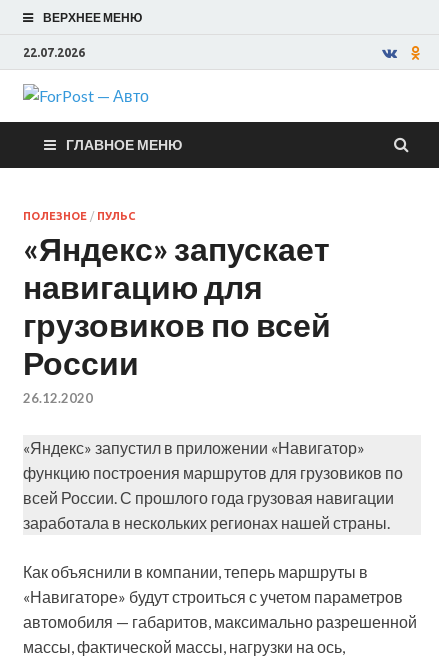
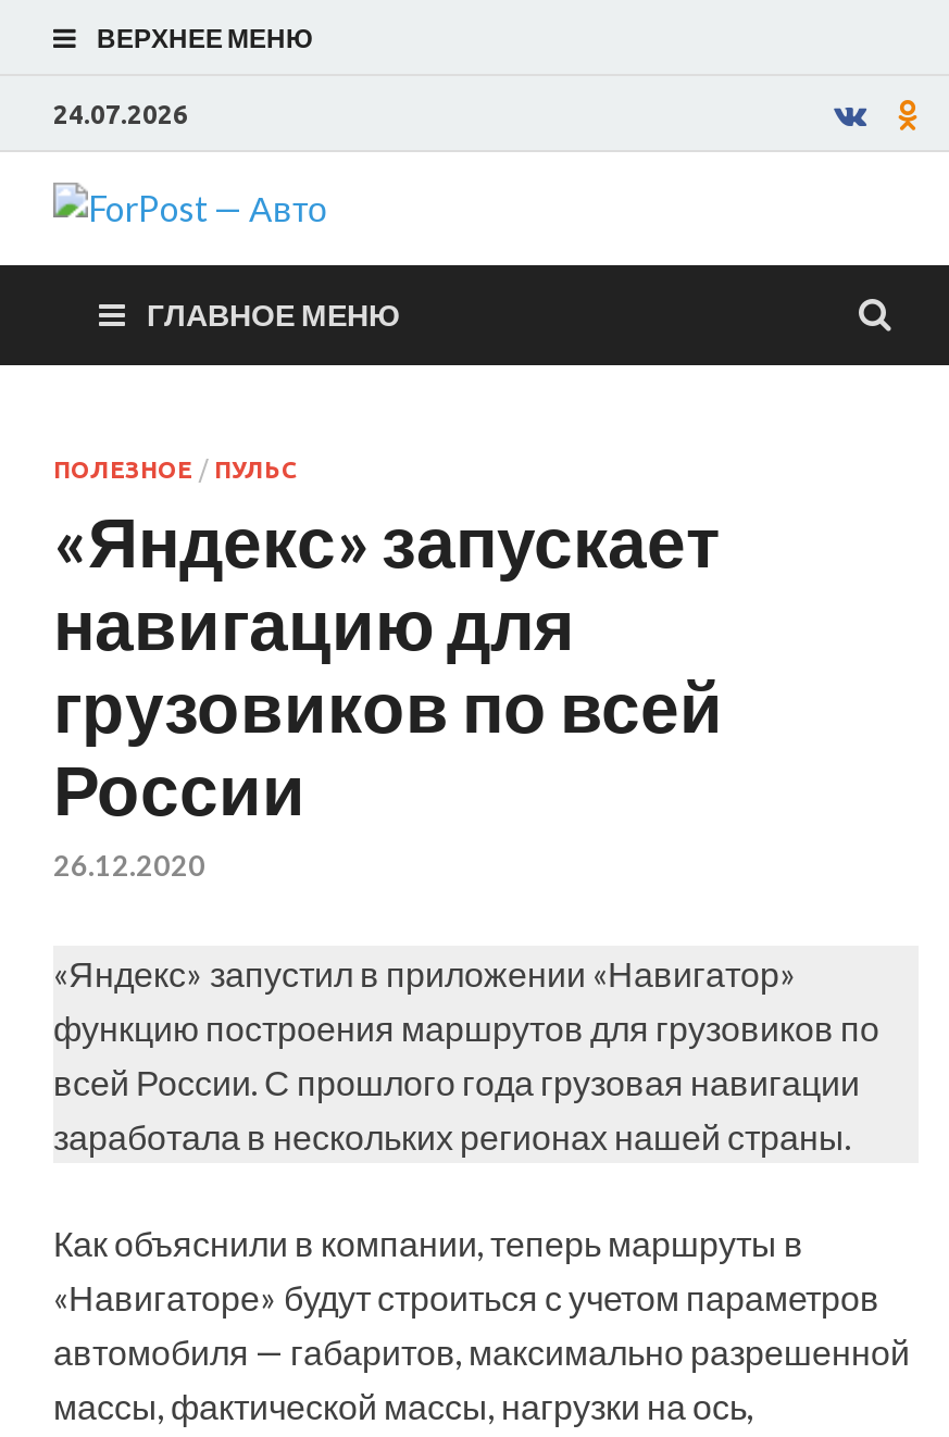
- 22.07.2026
+ 24.07.2026
